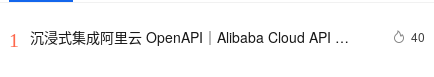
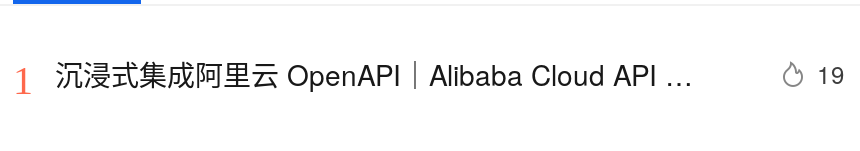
- 40
+ 19
